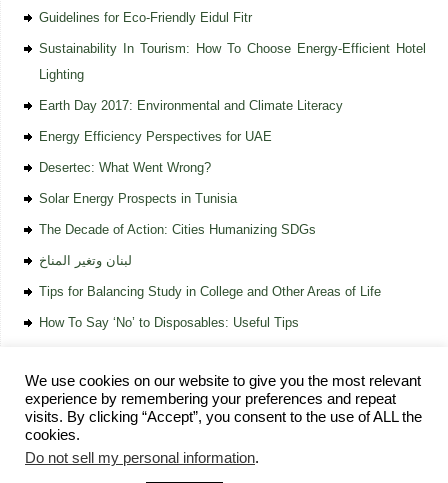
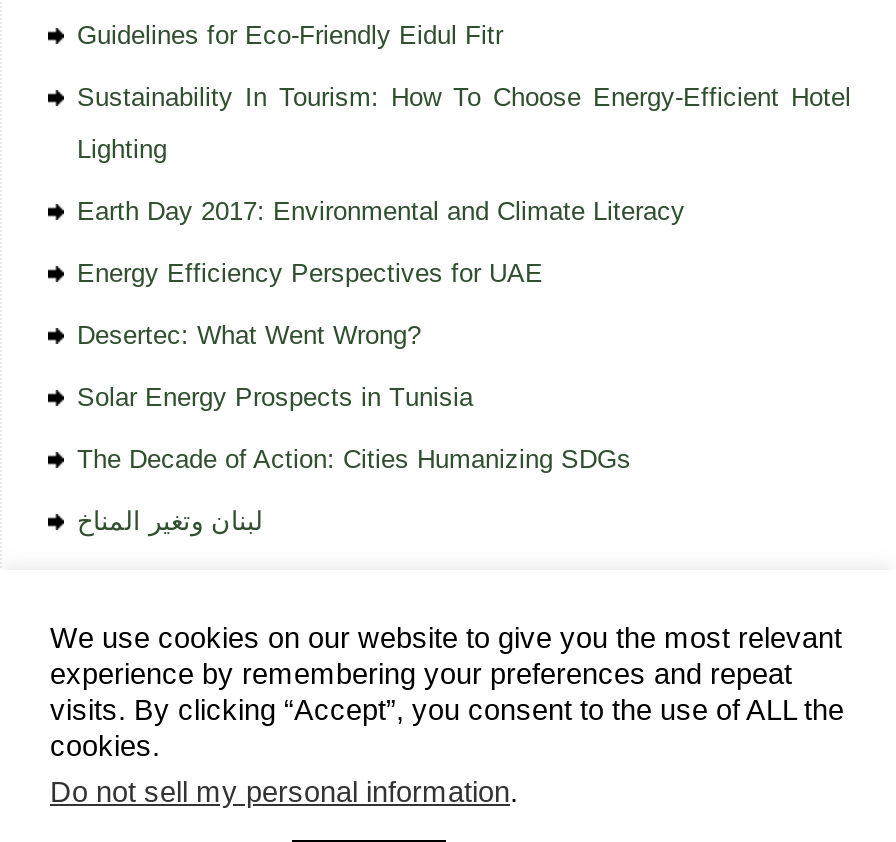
- Tips for Balancing Study in College and Other Areas of Life
- How To Say ‘No’ to Disposables: Useful Tips
